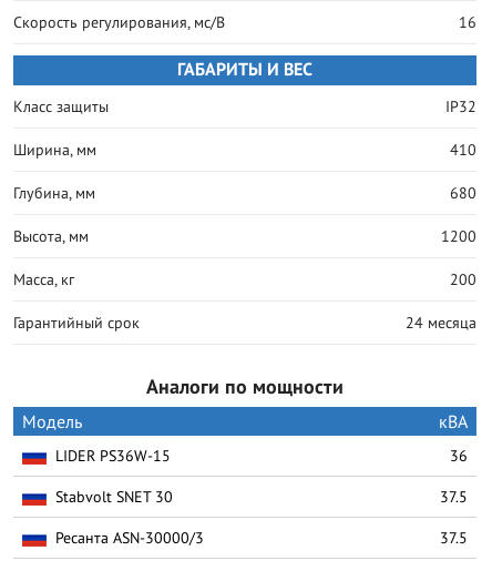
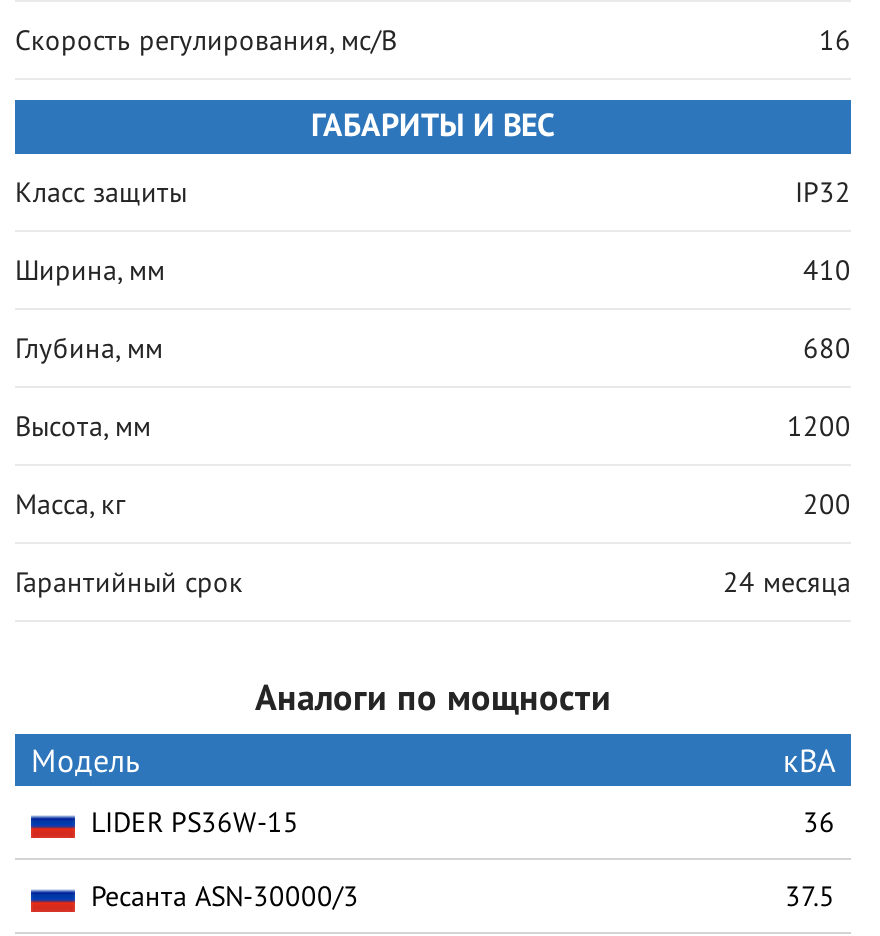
- Stabvolt SNET 30
- 37.5
